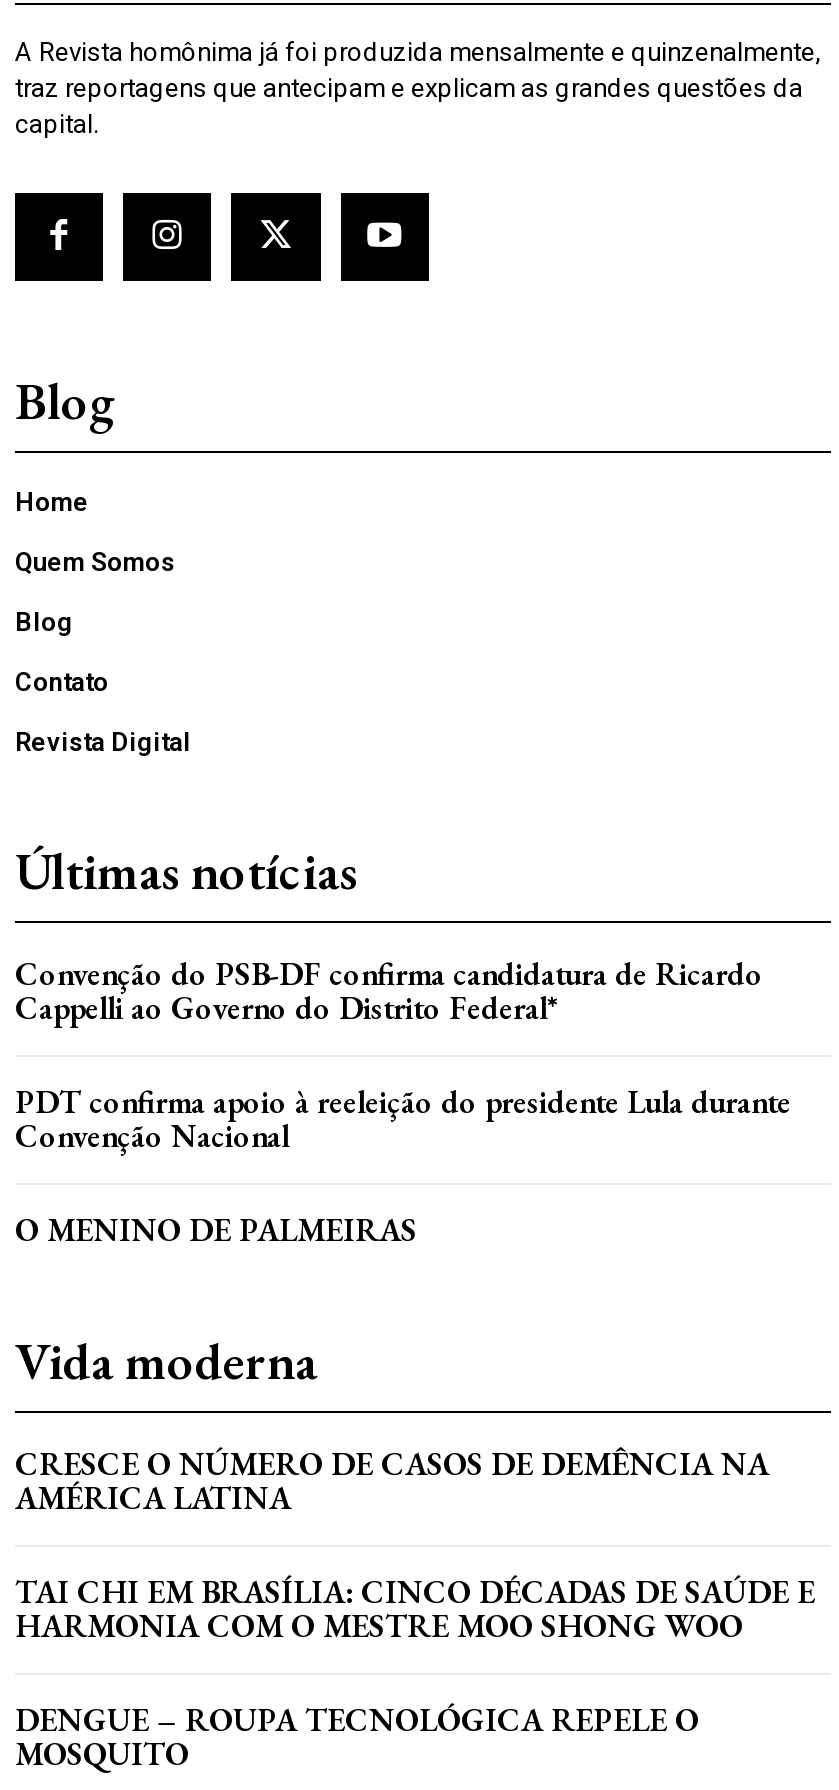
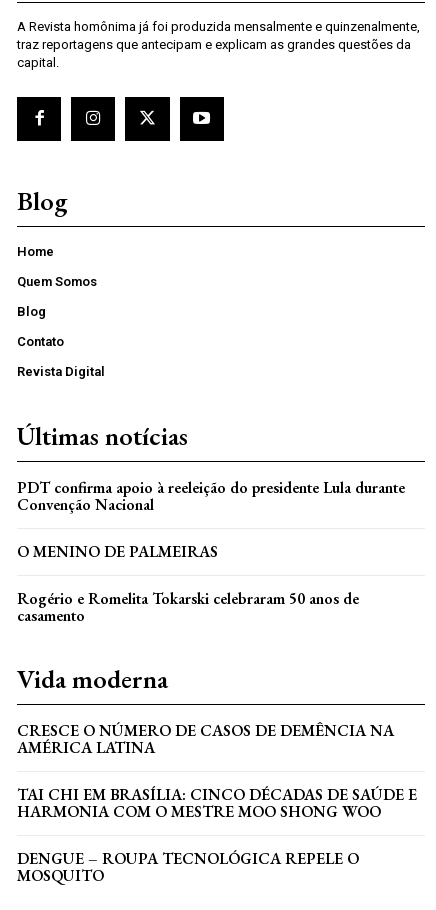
- Convenção do PSB-DF confirma candidatura de Ricardo
- Cappelli ao Governo do Distrito Federal*

moved up: PDT confirma apoio à reeleição do presidente Lula durante | Convenção Nacional | O MENINO DE PALMEIRAS

+ Rogério e Romelita Tokarski celebraram 50 anos de
+ casamento
